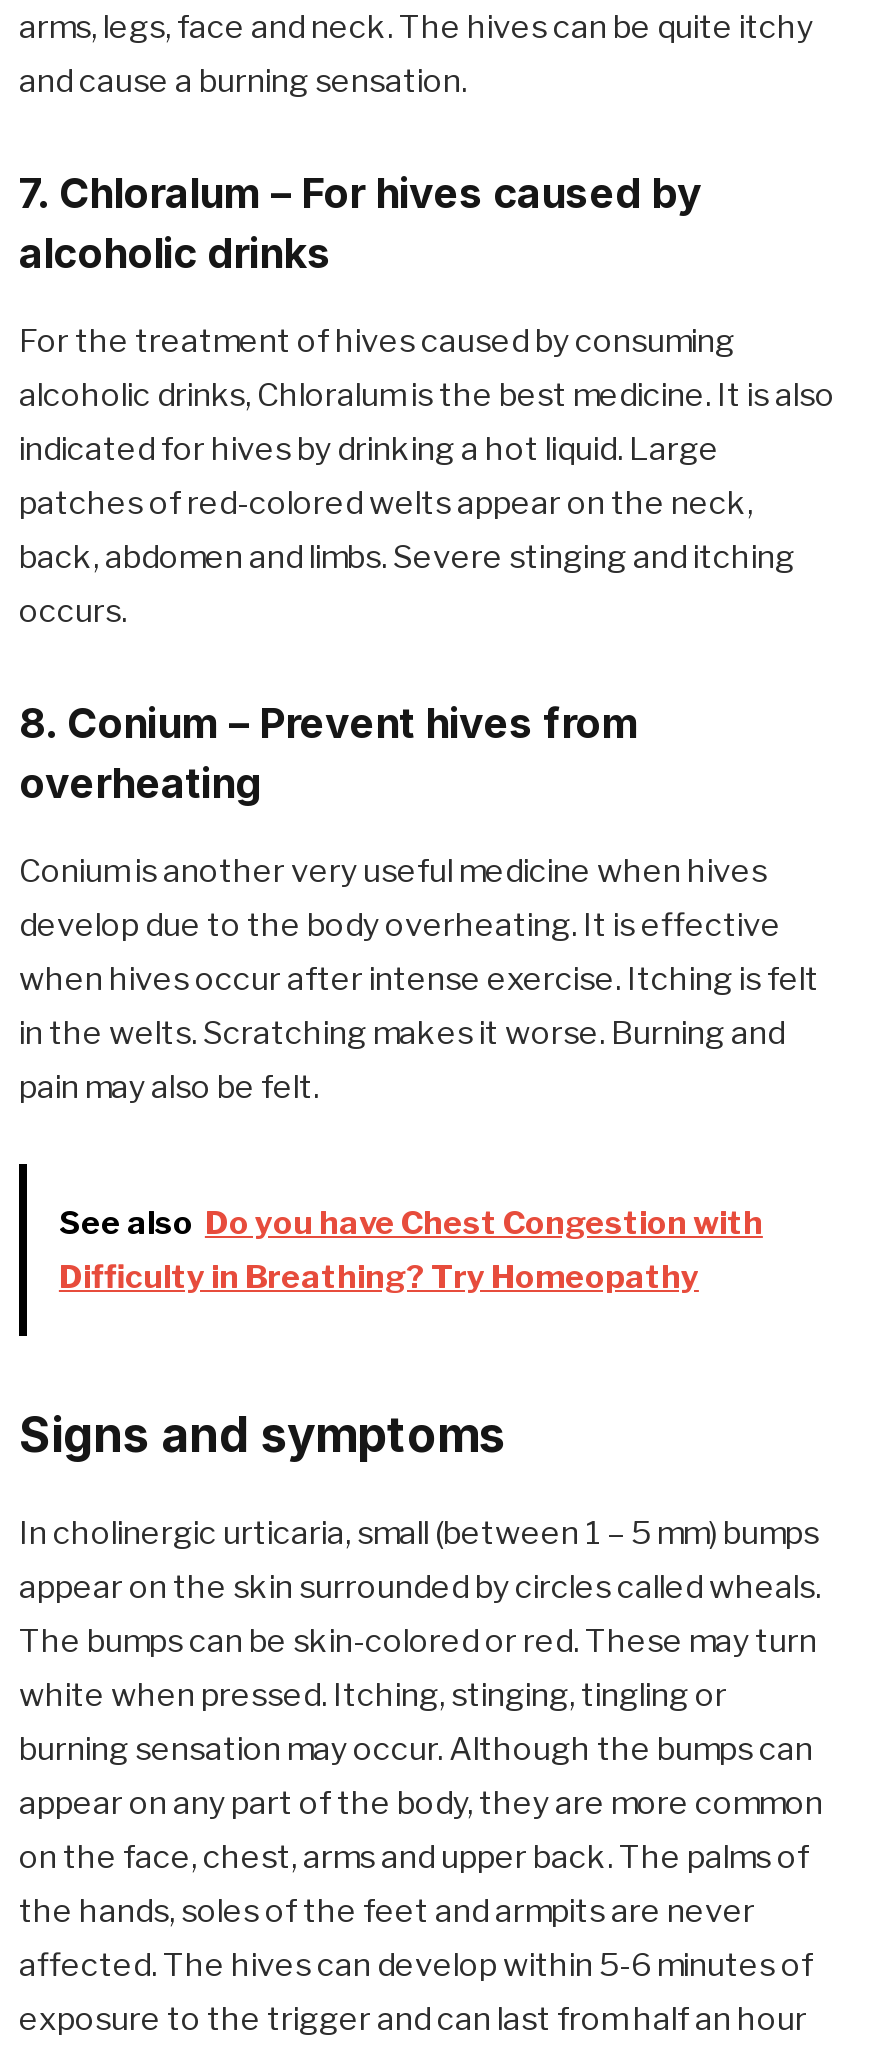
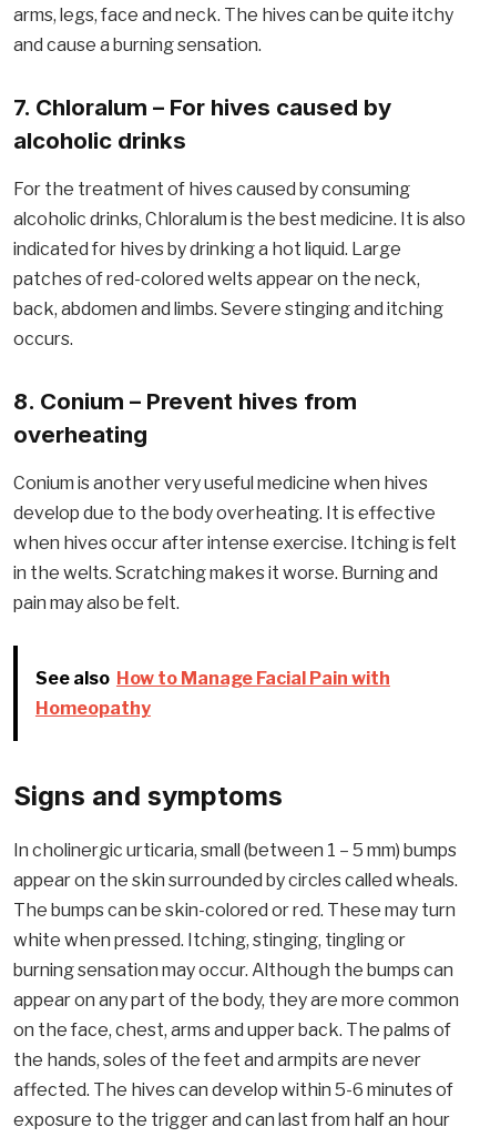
- See also Do you have Chest Congestion with
- Difficulty in Breathing? Try Homeopathy
+ See also How to Manage Facial Pain with
+ Homeopathy
